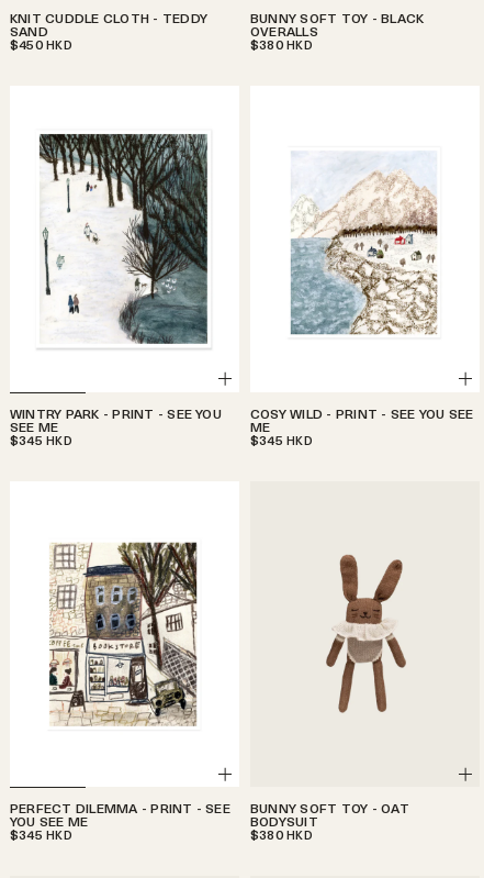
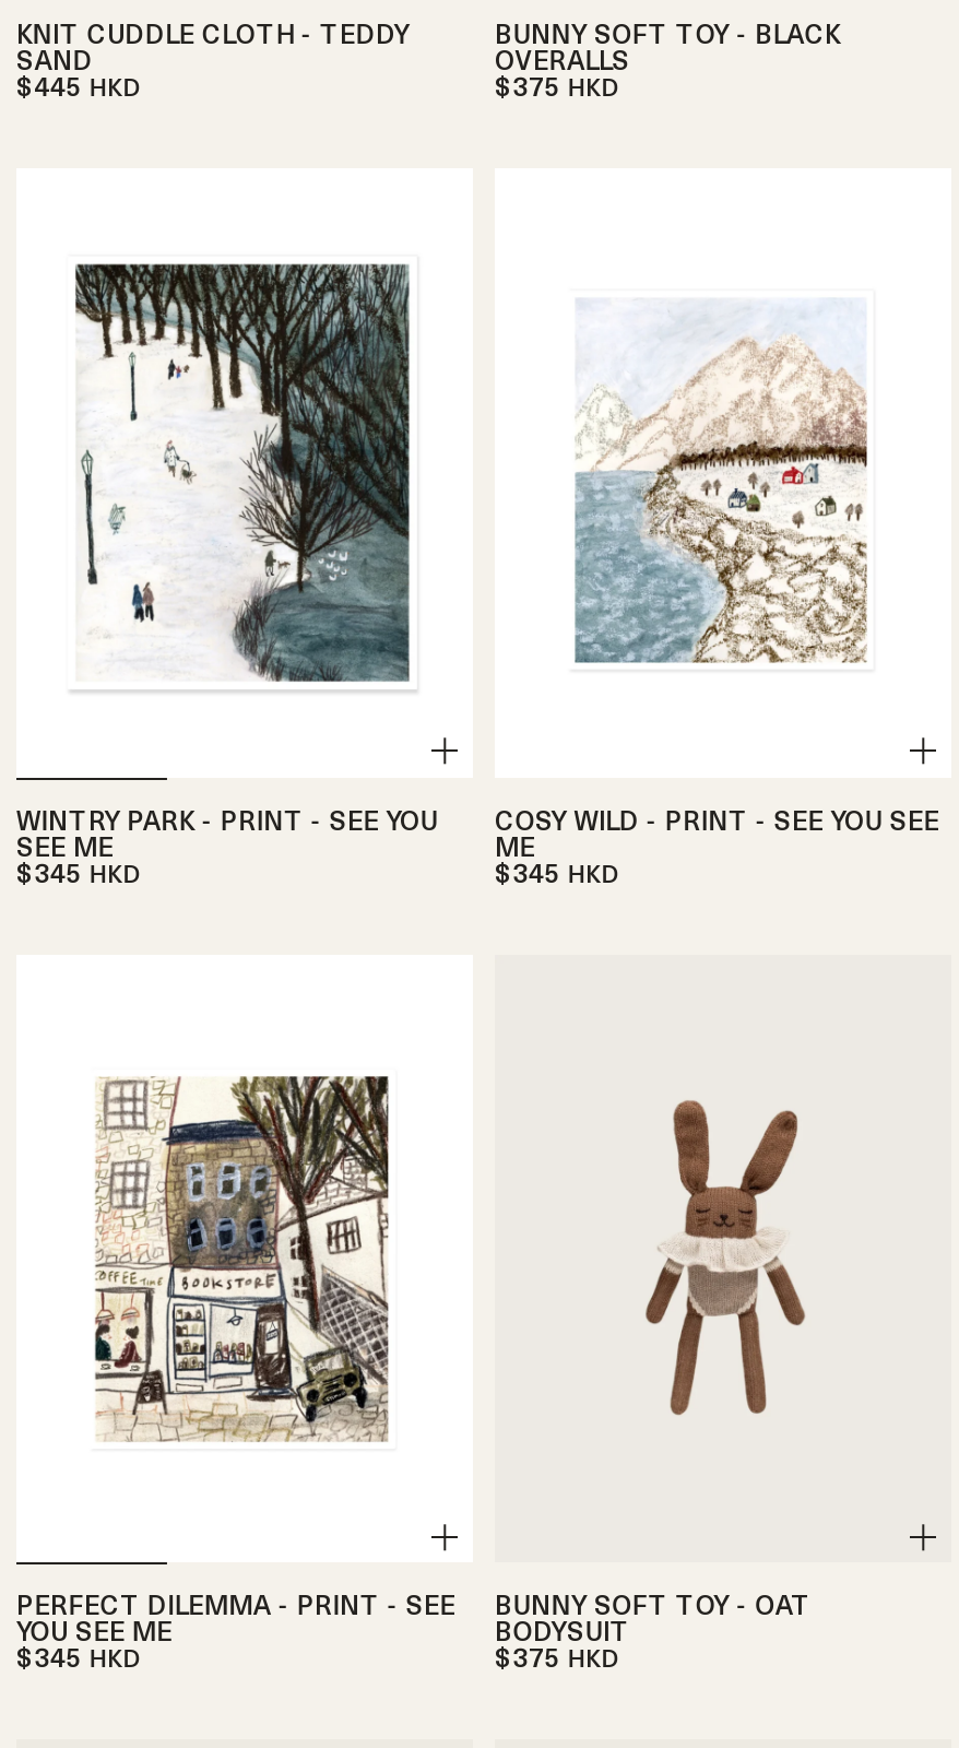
- $450HKD
+ $445HKD

- $380HKD
+ $375HKD

- $380HKD
+ $375HKD
